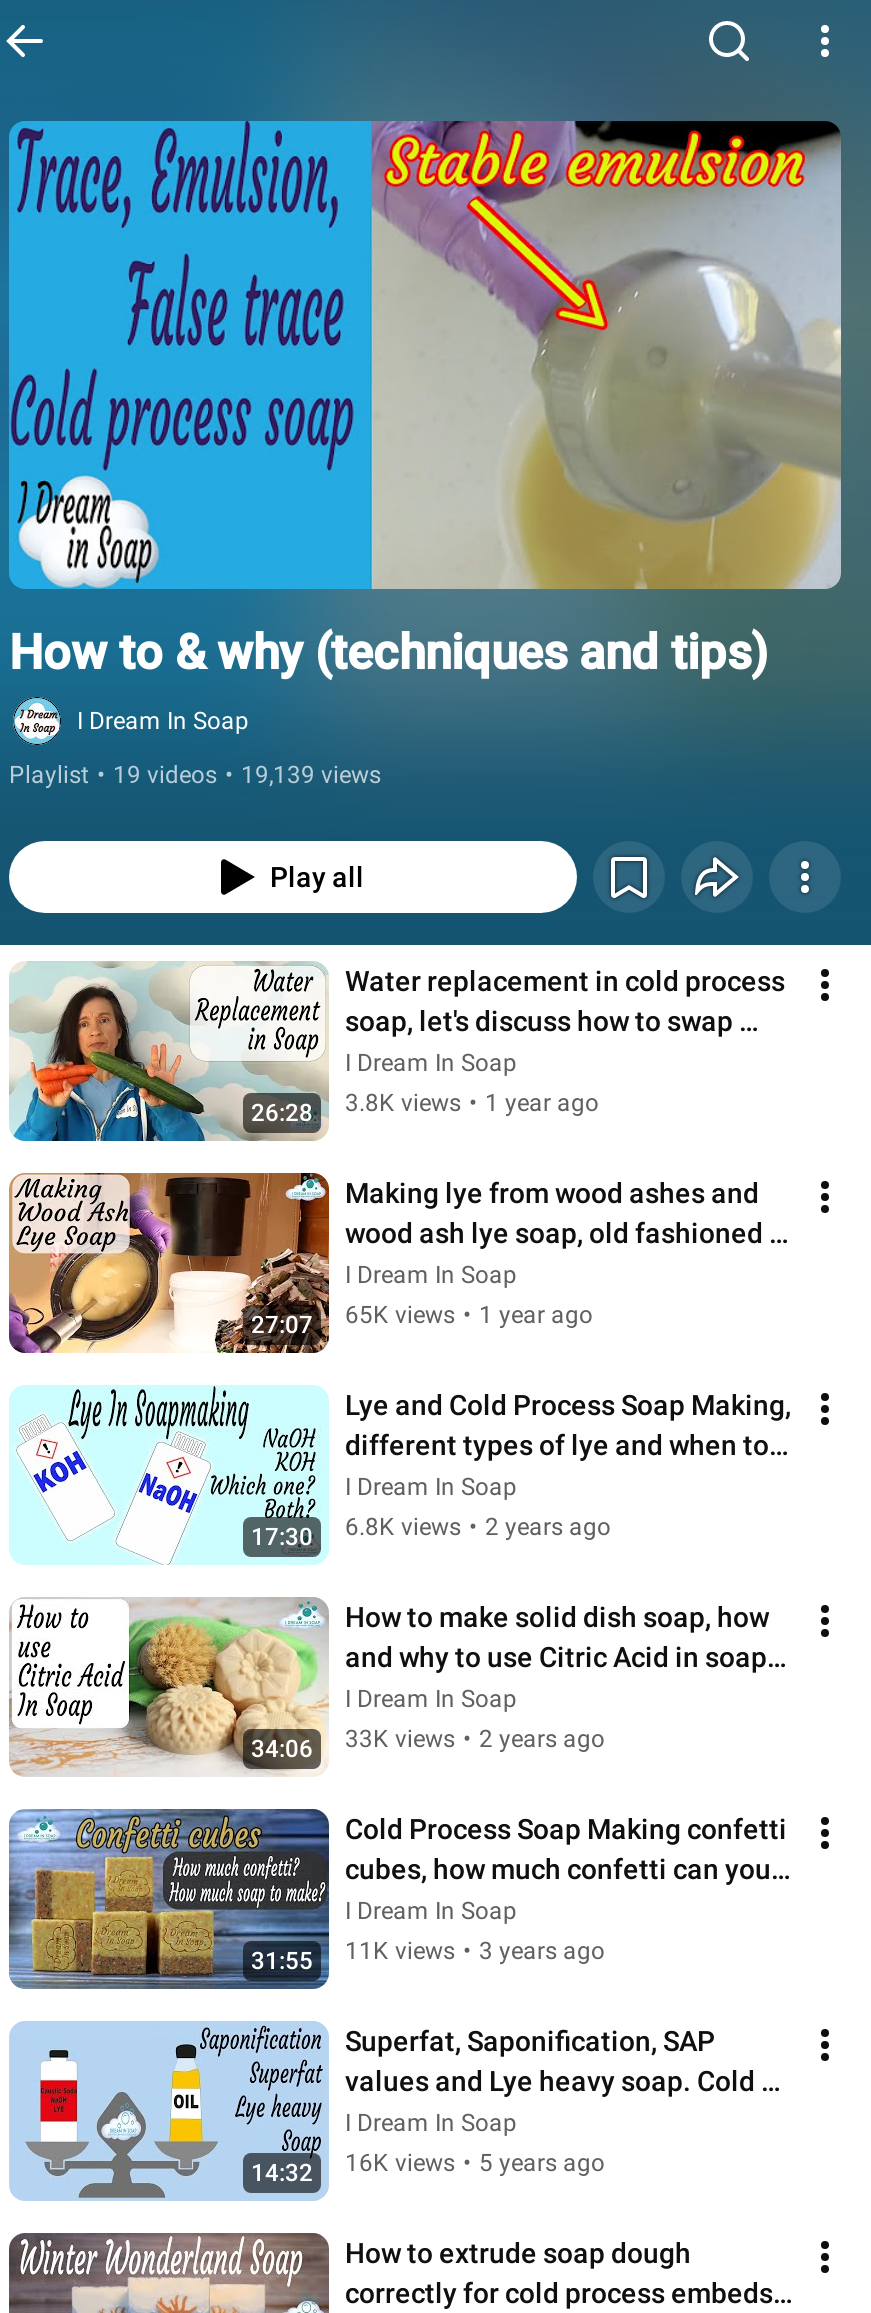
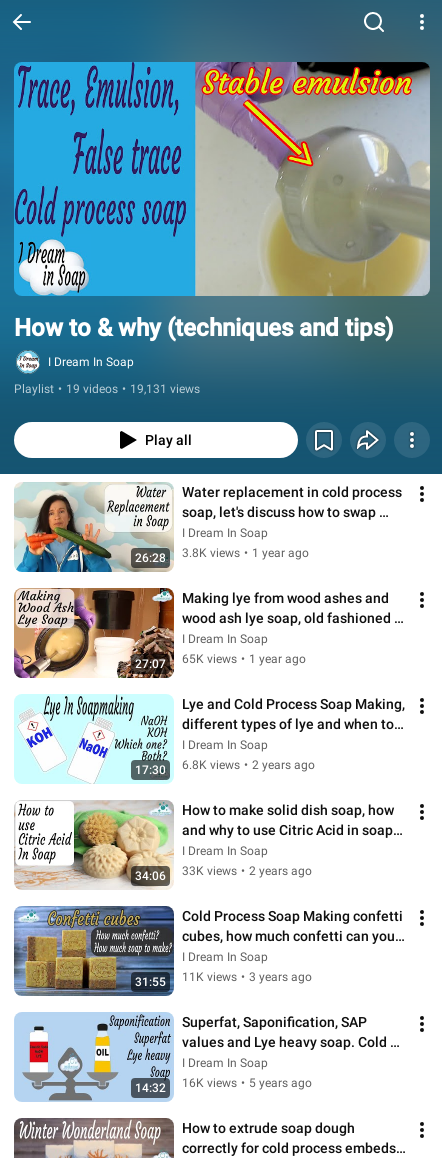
- Playlist • 19 videos • 19,139 views
+ Playlist • 19 videos • 19,131 views
